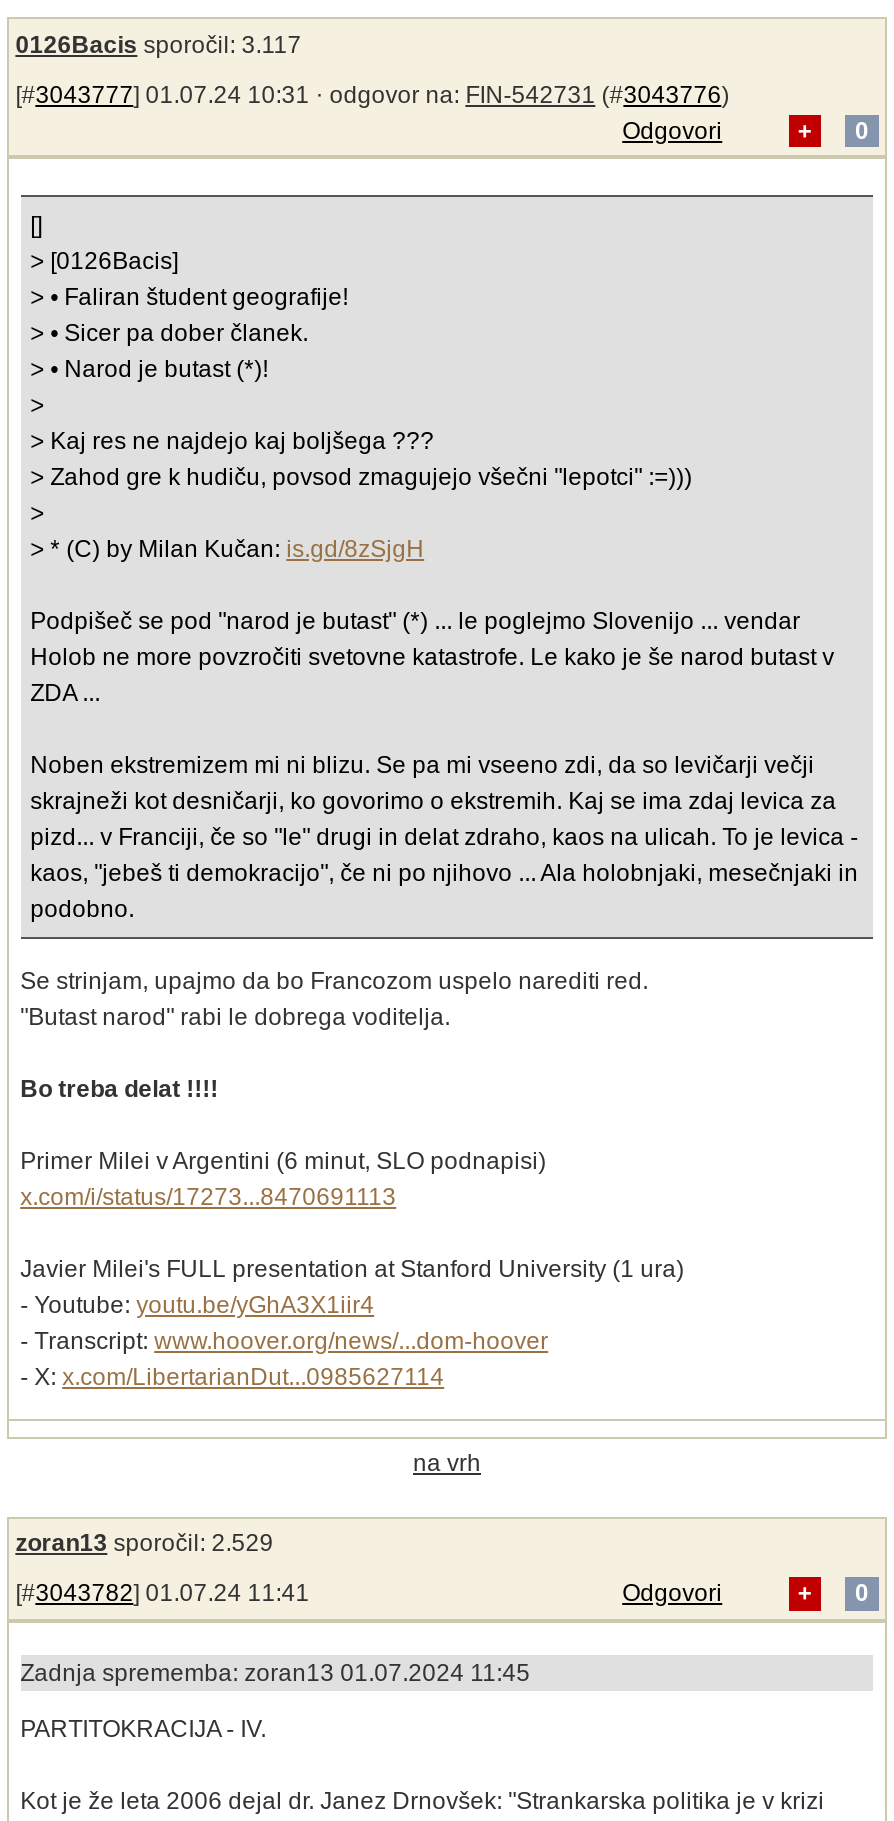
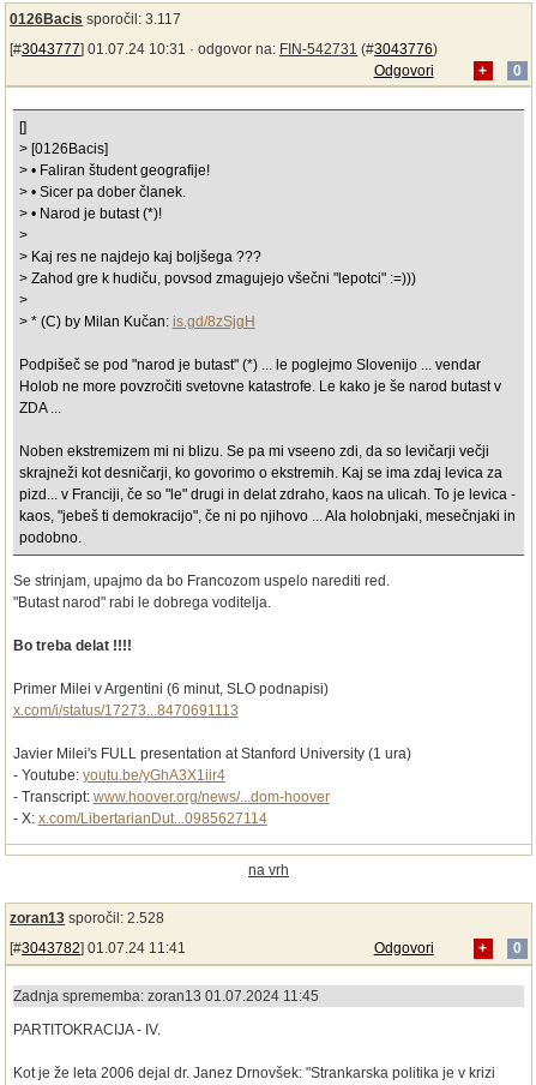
- zoran13 sporočil: 2.529
+ zoran13 sporočil: 2.528
